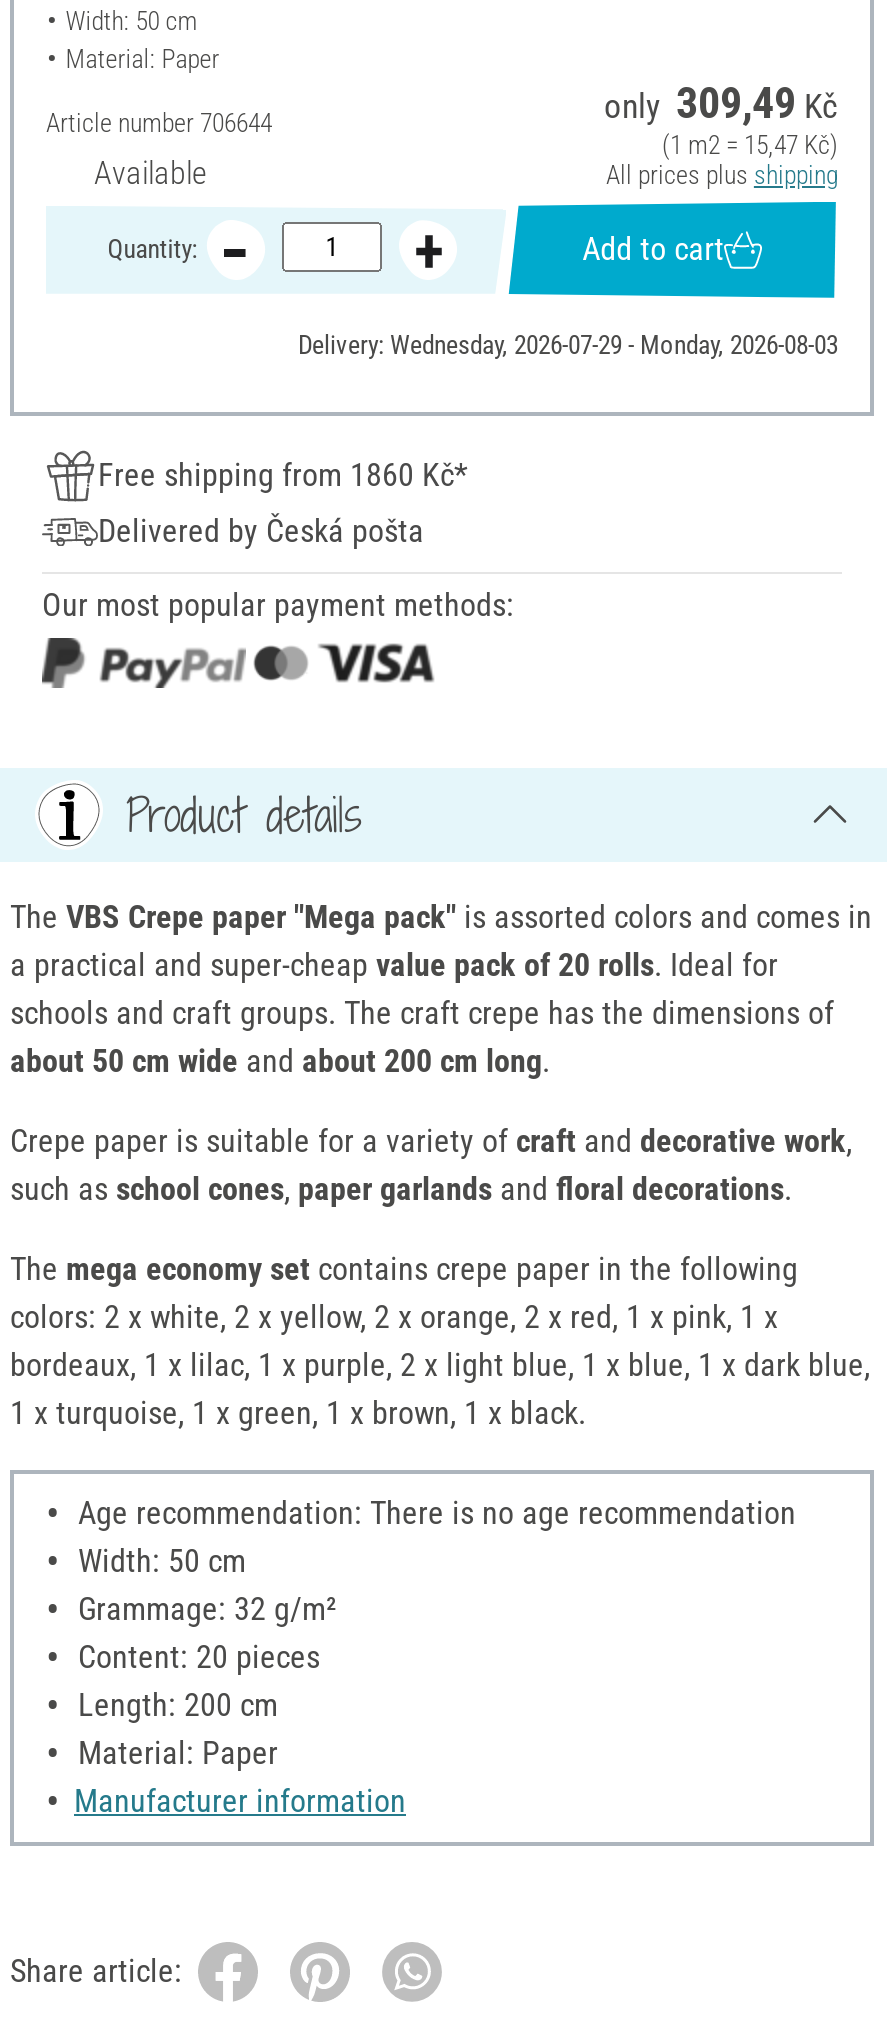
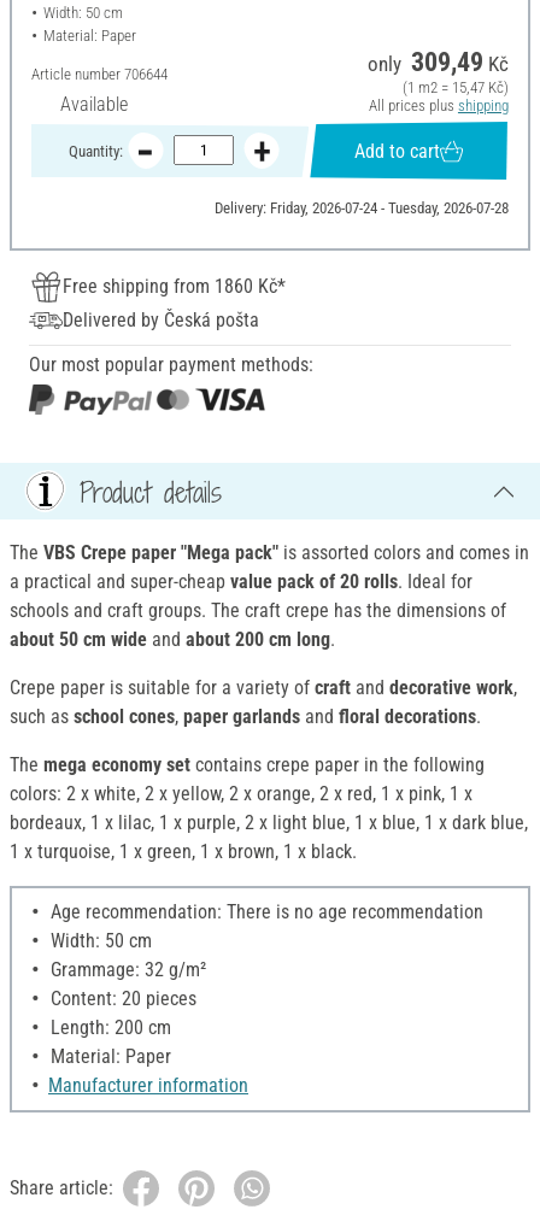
- Delivery: Wednesday, 2026-07-29 - Monday, 2026-08-03
+ Delivery: Friday, 2026-07-24 - Tuesday, 2026-07-28
